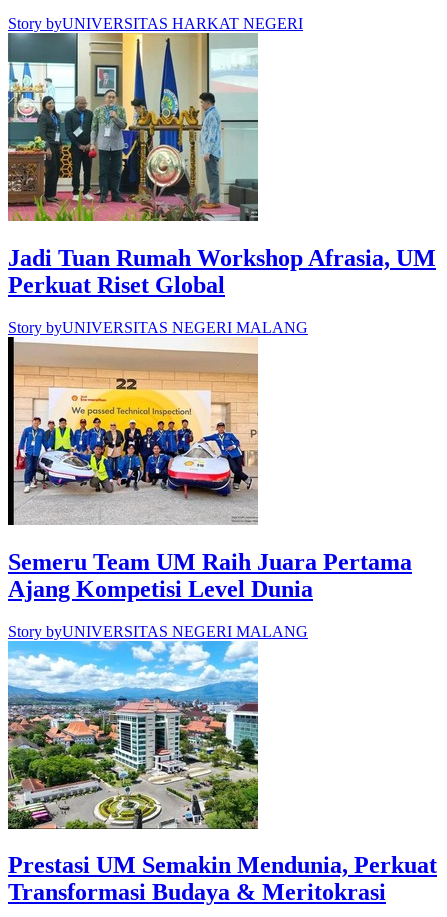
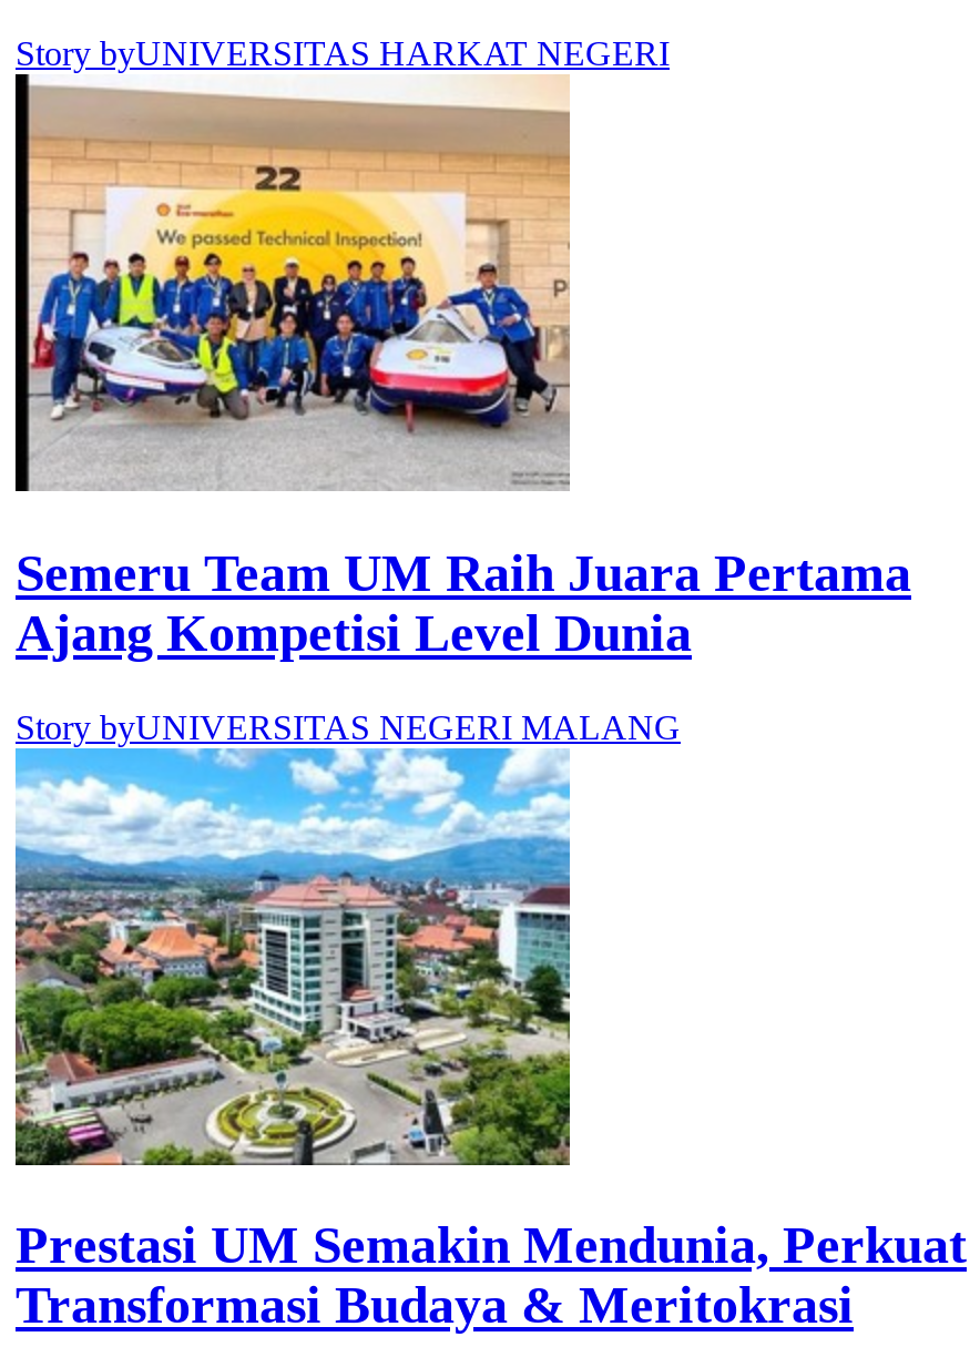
- [image]
- Jadi Tuan Rumah Workshop Afrasia, UM
- Perkuat Riset Global
- Story byUNIVERSITAS NEGERI MALANG
